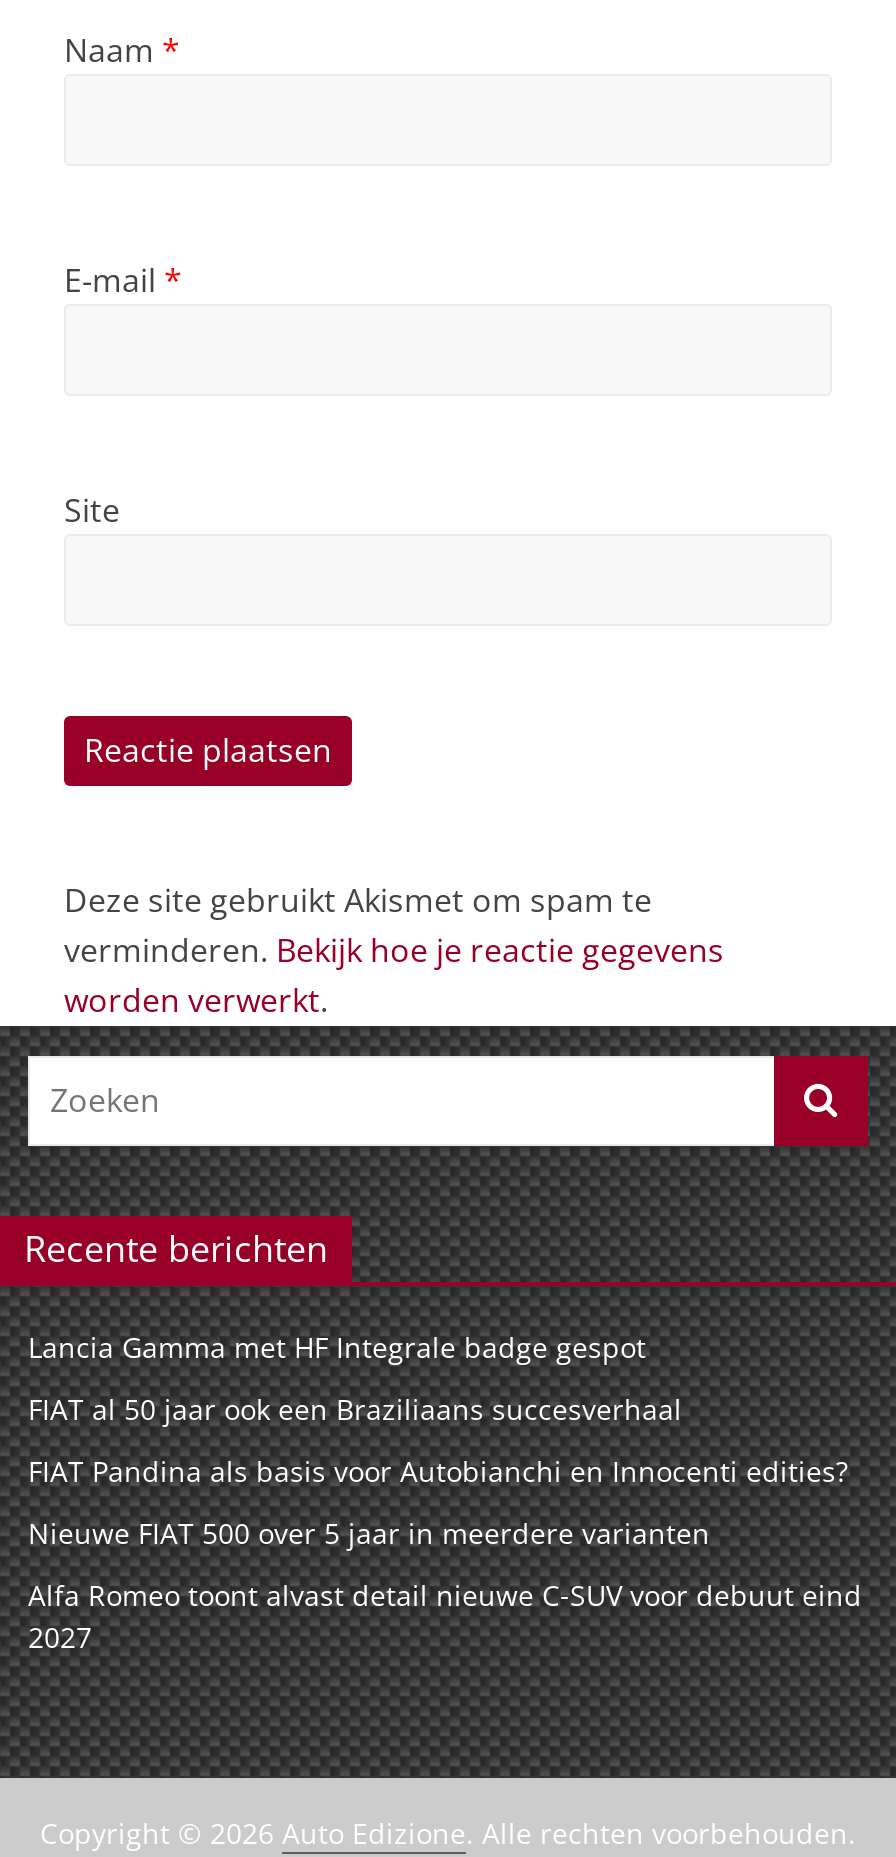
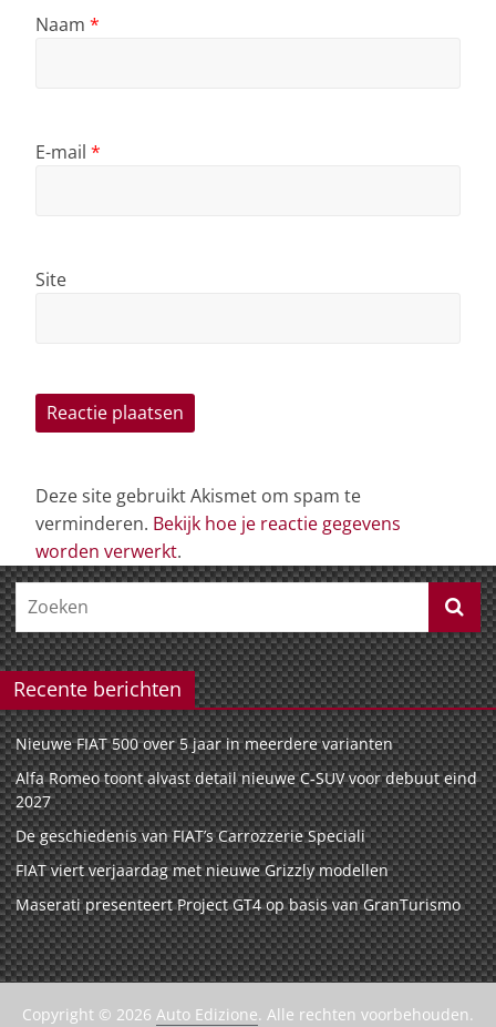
- Lancia Gamma met HF Integrale badge gespot
- FIAT al 50 jaar ook een Braziliaans succesverhaal
- FIAT Pandina als basis voor Autobianchi en Innocenti edities?

moved up: Nieuwe FIAT 500 over 5 jaar in meerdere varianten | Alfa Romeo toont alvast detail nieuwe C-SUV voor debuut eind | 2027

+ De geschiedenis van FIAT’s Carrozzerie Speciali
+ FIAT viert verjaardag met nieuwe Grizzly modellen
+ Maserati presenteert Project GT4 op basis van GranTurismo
